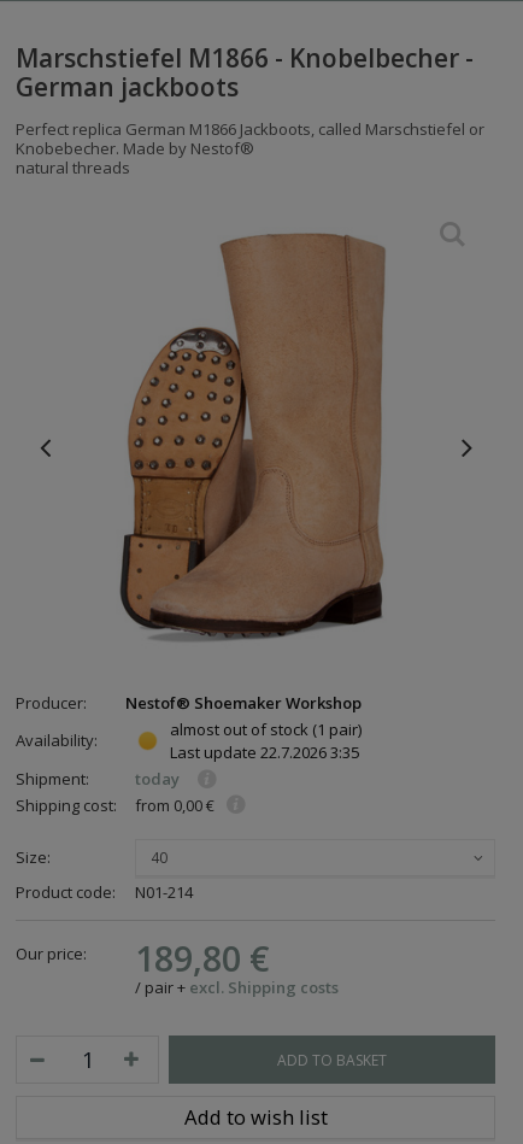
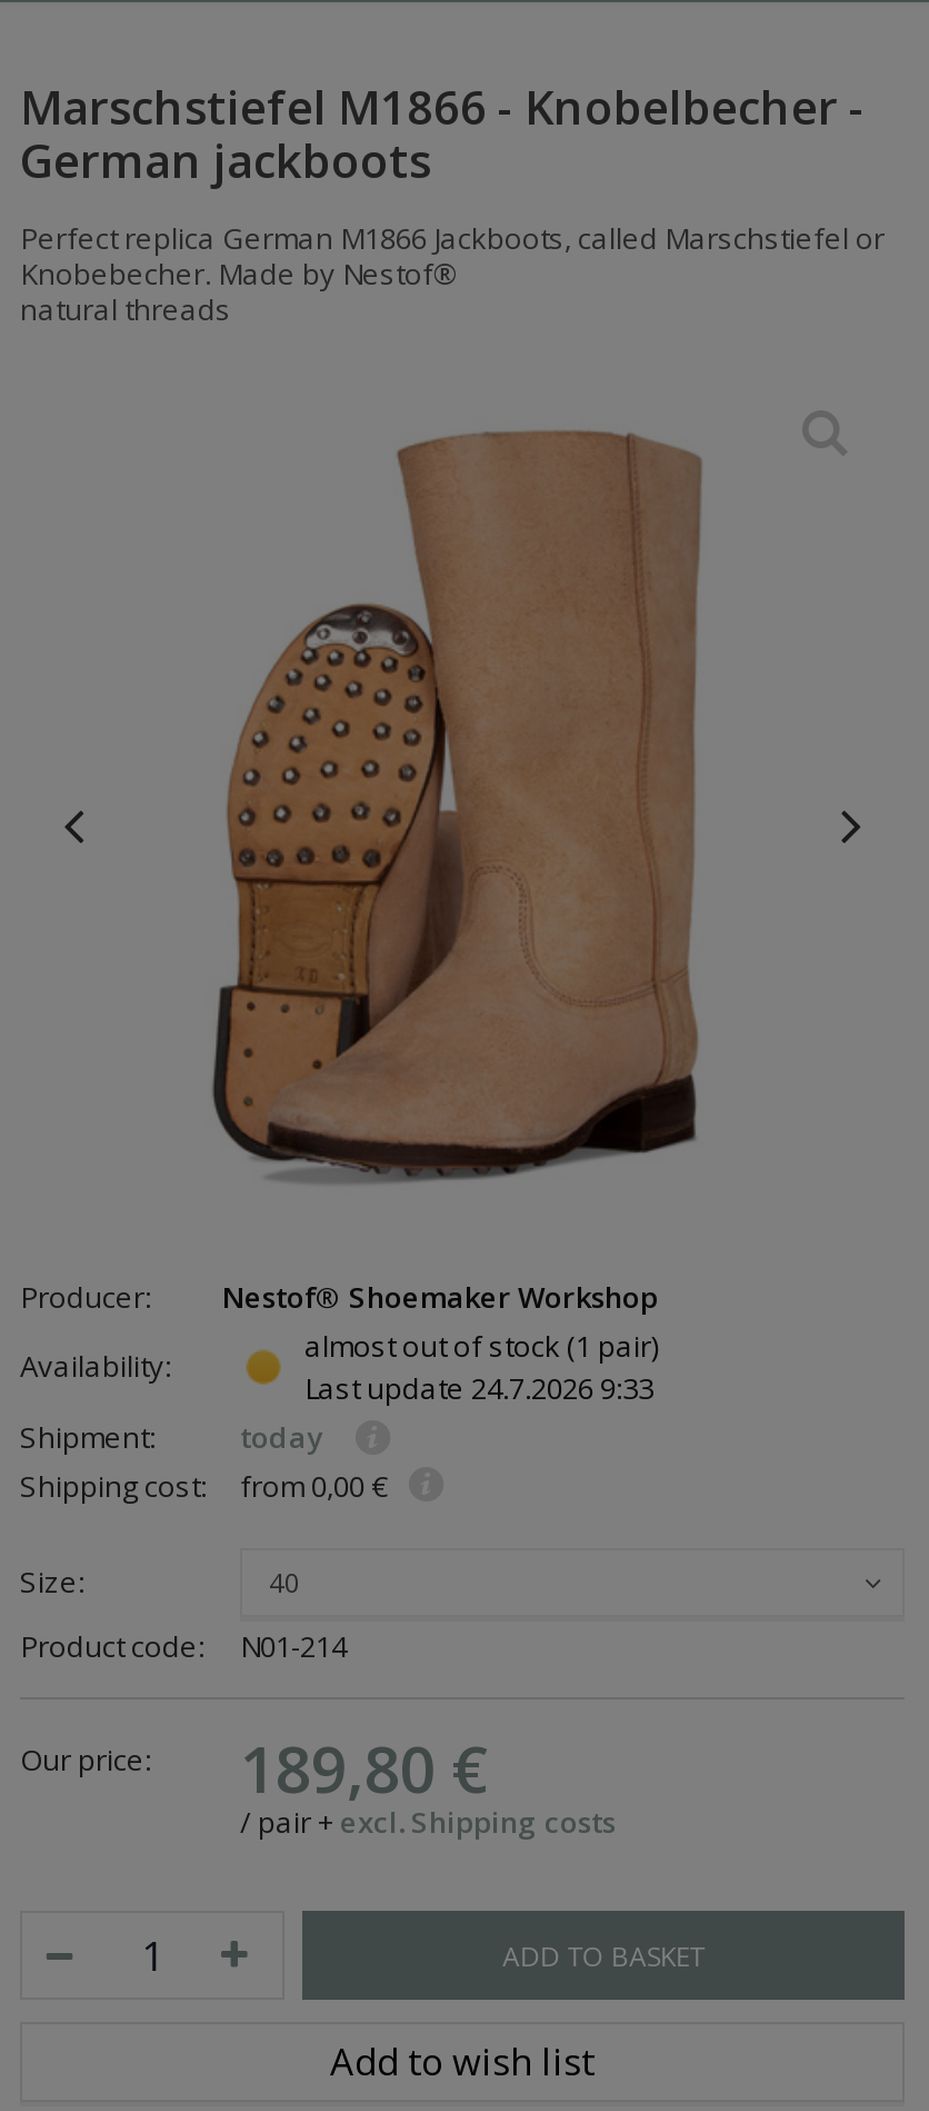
- Last update 22.7.2026 3:35
+ Last update 24.7.2026 9:33
